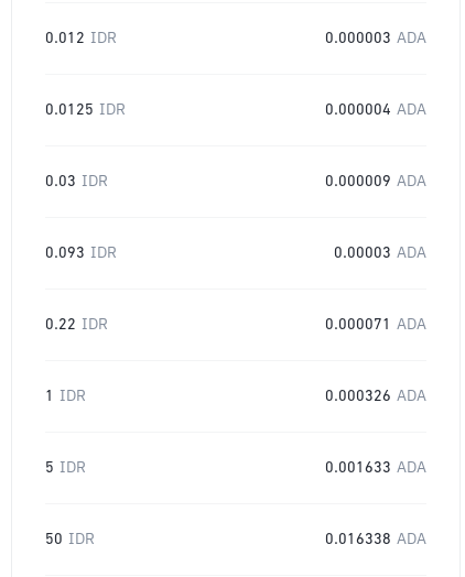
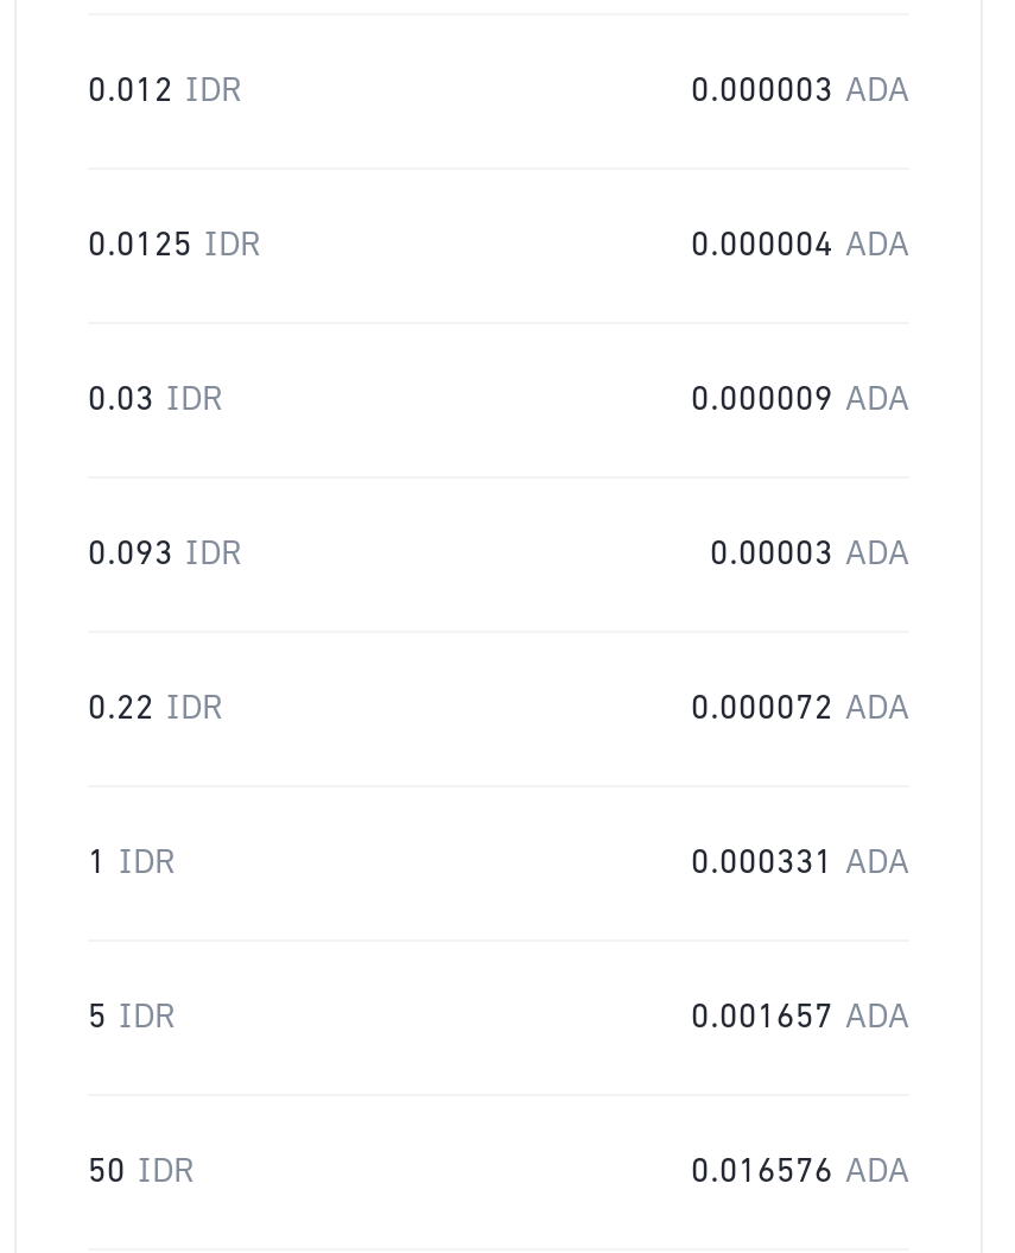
- 0.000071 ADA
+ 0.000072 ADA

- 0.000326 ADA
+ 0.000331 ADA

- 0.001633 ADA
+ 0.001657 ADA

- 0.016338 ADA
+ 0.016576 ADA
